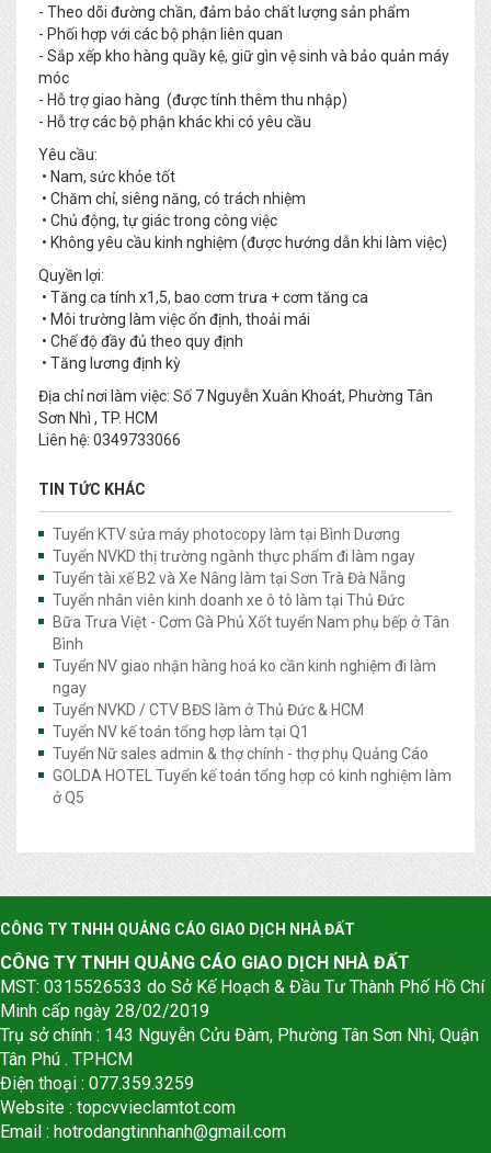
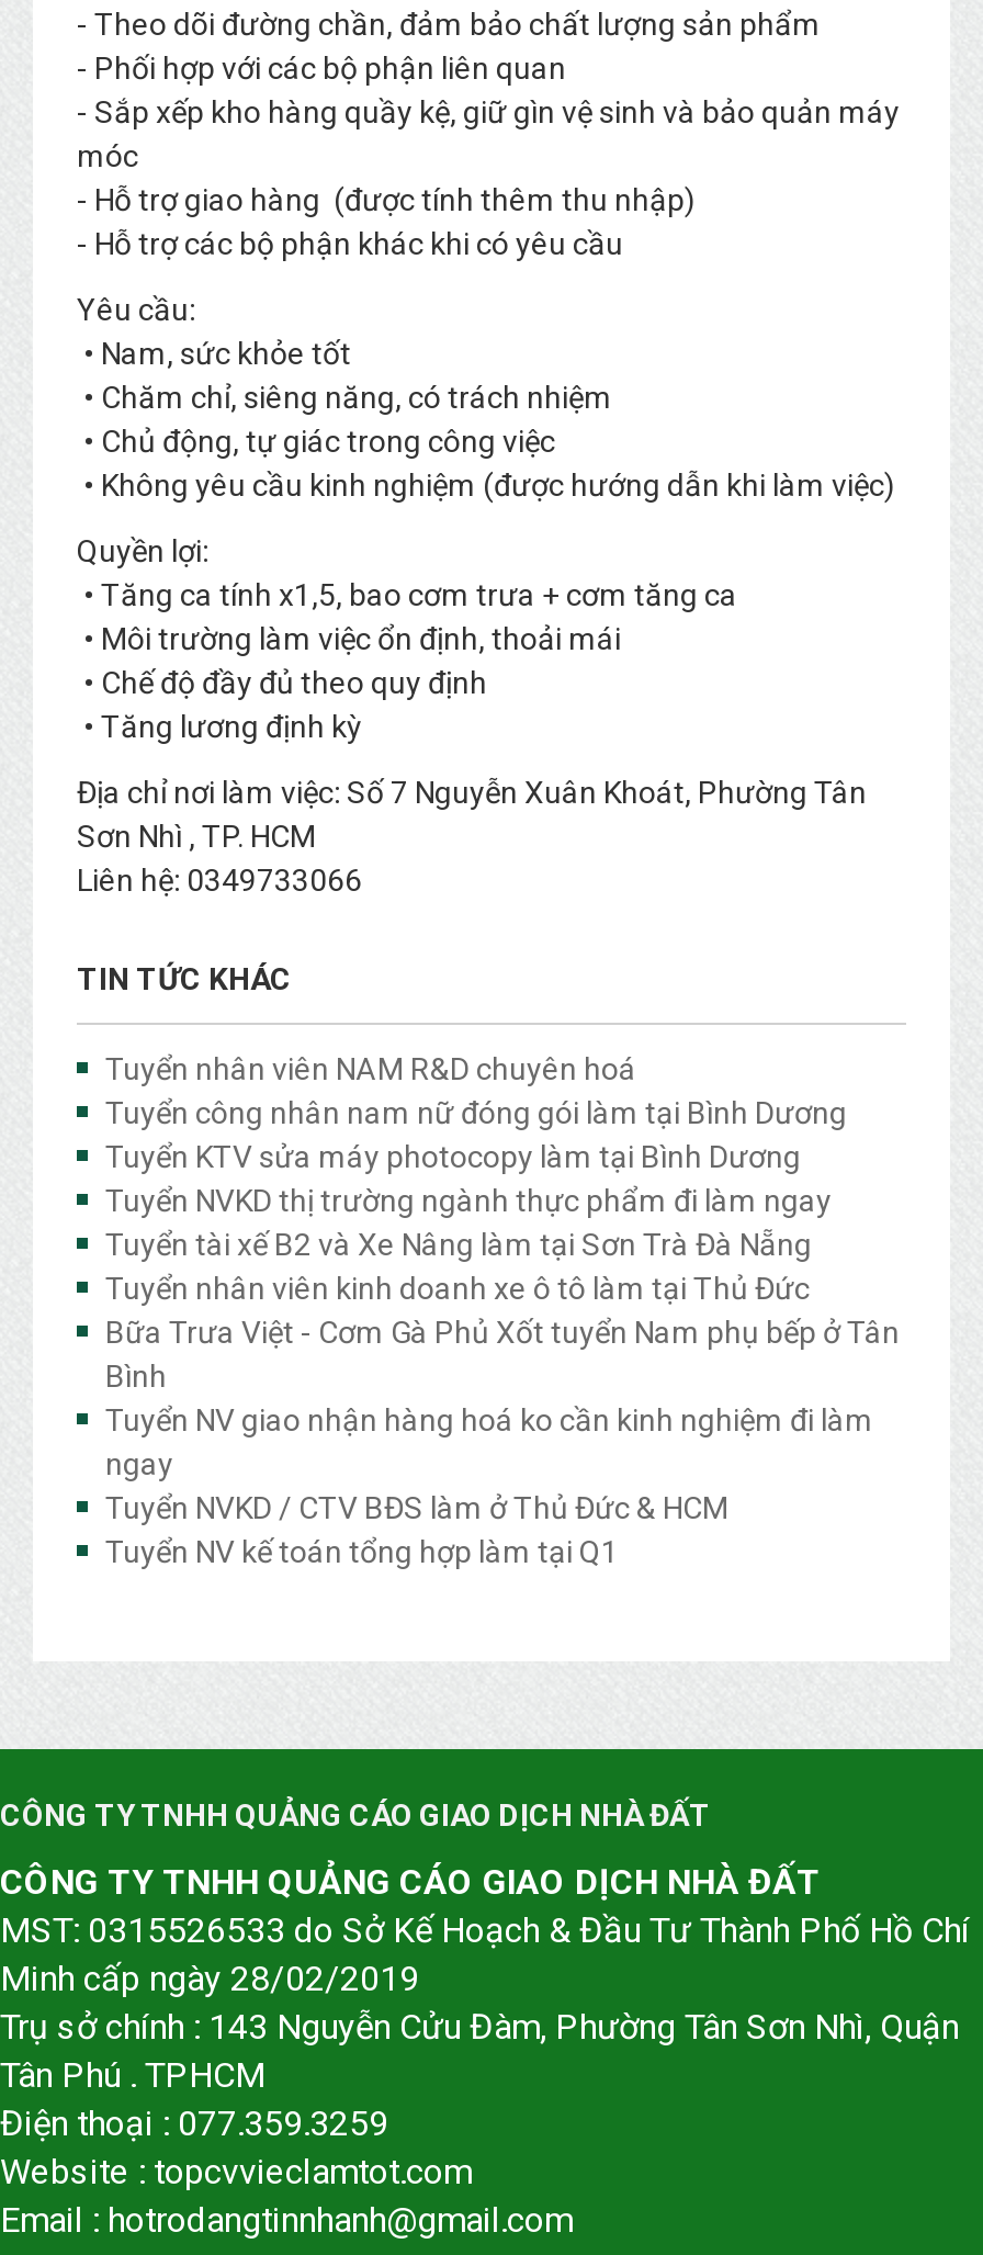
+ Tuyển nhân viên NAM R&D chuyên hoá
+ Tuyển công nhân nam nữ đóng gói làm tại Bình Dương

moved down: Tuyển KTV sửa máy photocopy làm tại Bình Dương | Tuyển NVKD thị trường ngành thực phẩm đi làm ngay | Tuyển tài xế B2 và Xe Nâng làm tại Sơn Trà Đà Nẵng | ... | Tuyển NVKD / CTV BĐS làm ở Thủ Đức & HCM | Tuyển NV kế toán tổng hợp làm tại Q1

- Tuyển Nữ sales admin & thợ chính - thợ phụ Quảng Cáo
- GOLDA HOTEL Tuyển kế toán tổng hợp có kinh nghiệm làm
- ở Q5
